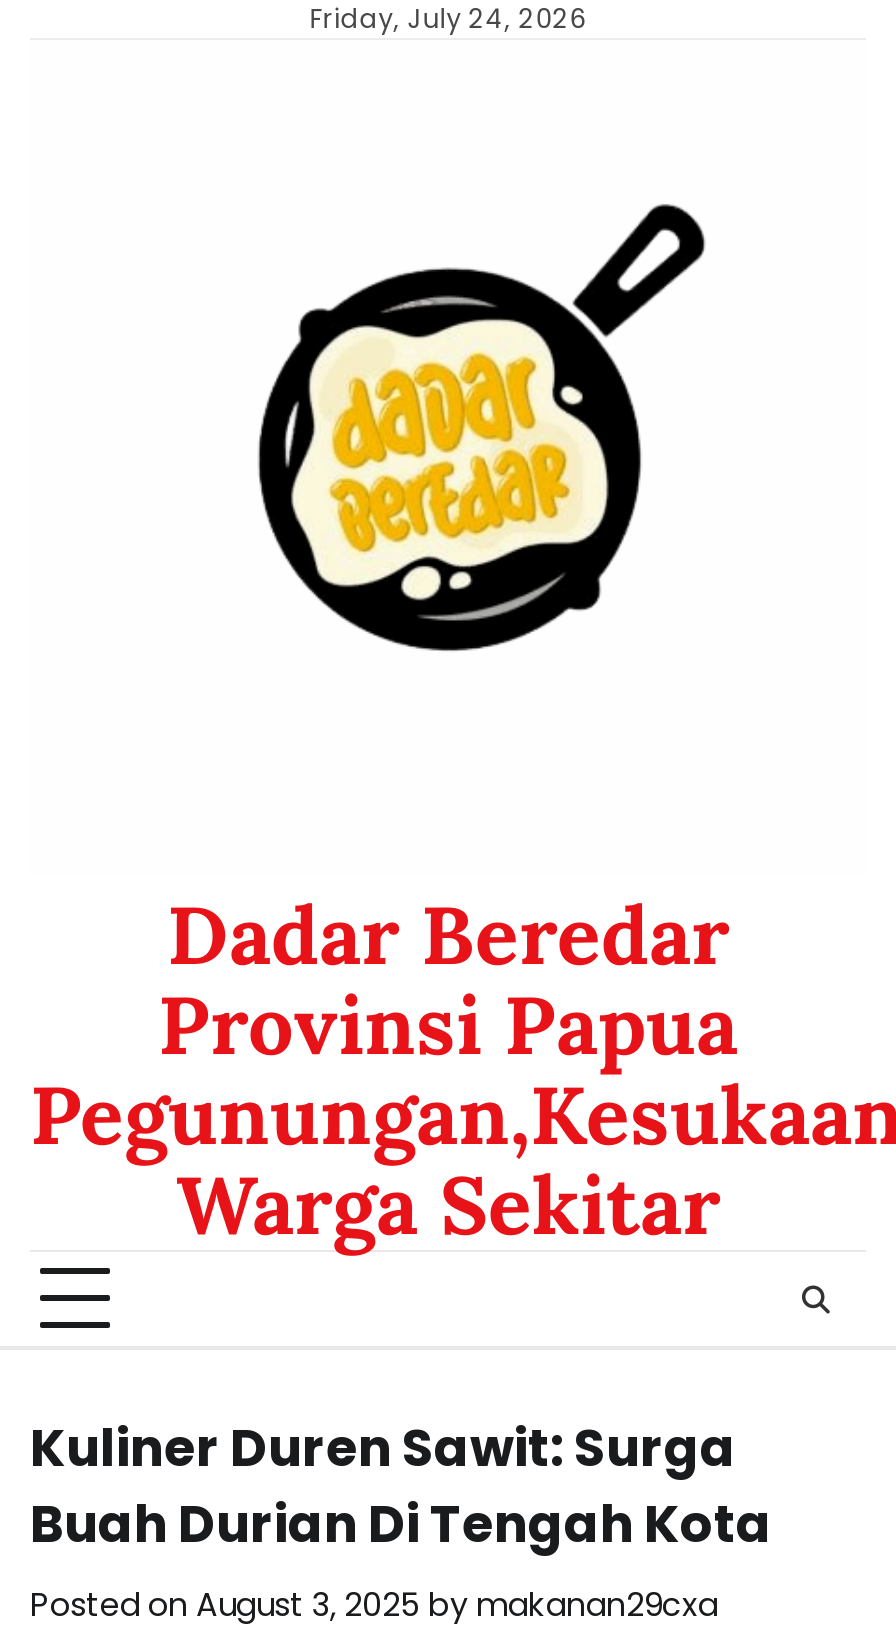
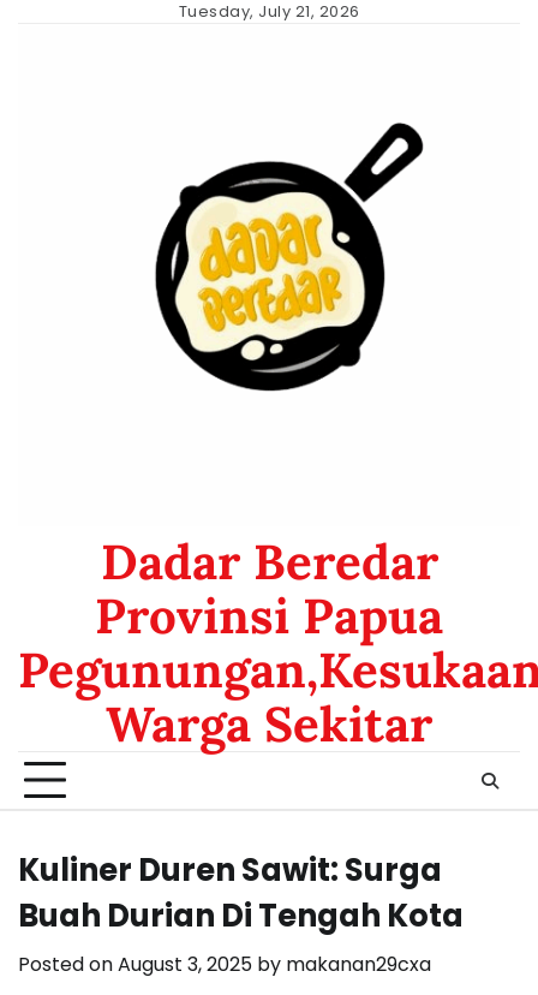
- Friday, July 24, 2026
+ Tuesday, July 21, 2026
